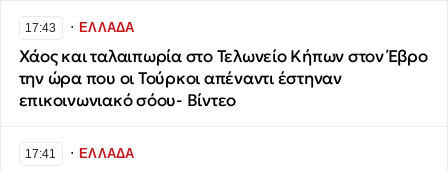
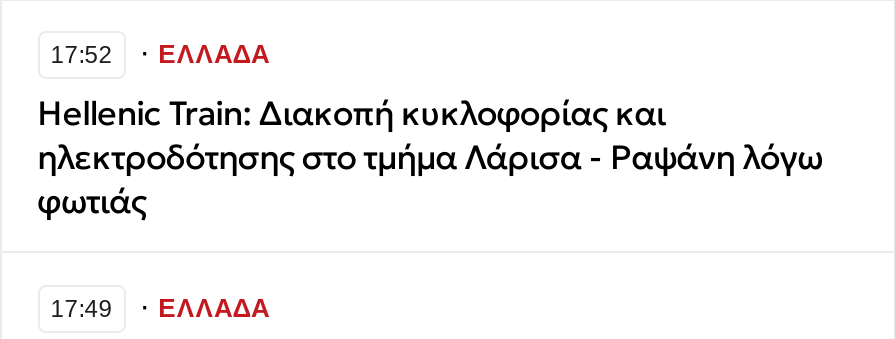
- 17:43
+ 17:52

- Χάος και ταλαιπωρία στο Τελωνείο Κήπων στον Έβρο
- την ώρα που οι Τούρκοι απέναντι έστηναν
- επικοινωνιακό σόου- Βίντεο
+ Hellenic Train: Διακοπή κυκλοφορίας και
+ ηλεκτροδότησης στο τμήμα Λάρισα - Ραψάνη λόγω
+ φωτιάς

- 17:41
+ 17:49
